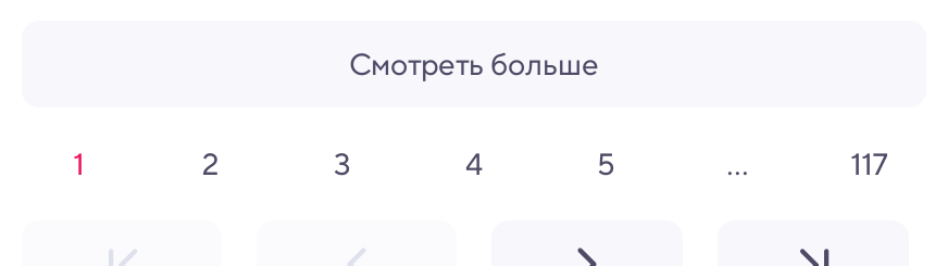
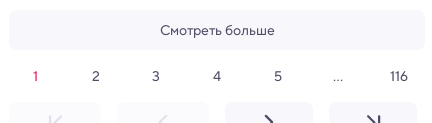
- 117
+ 116
